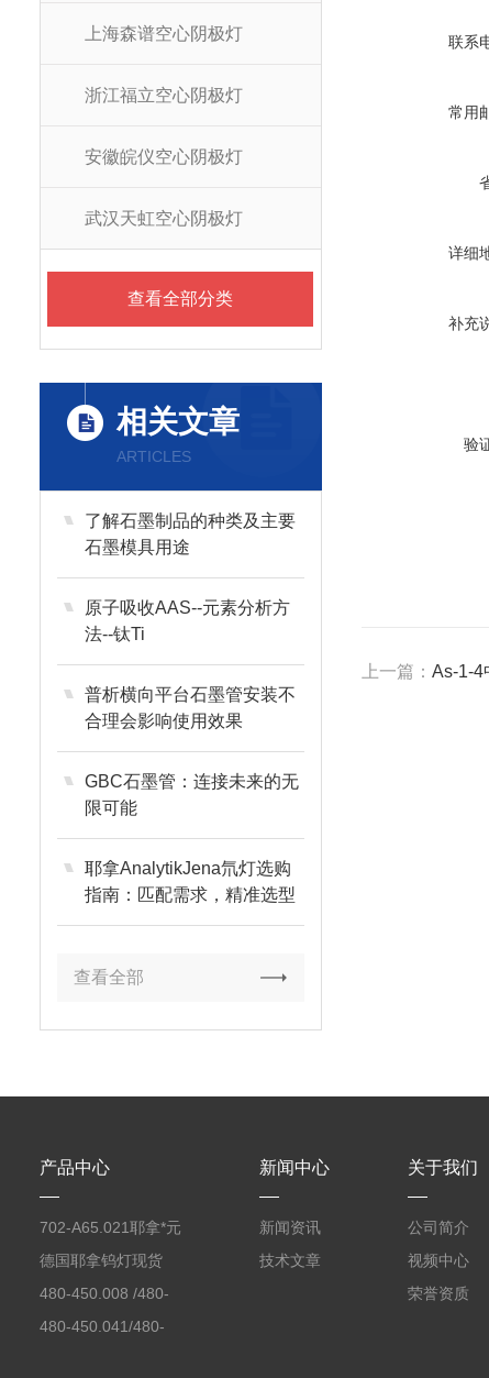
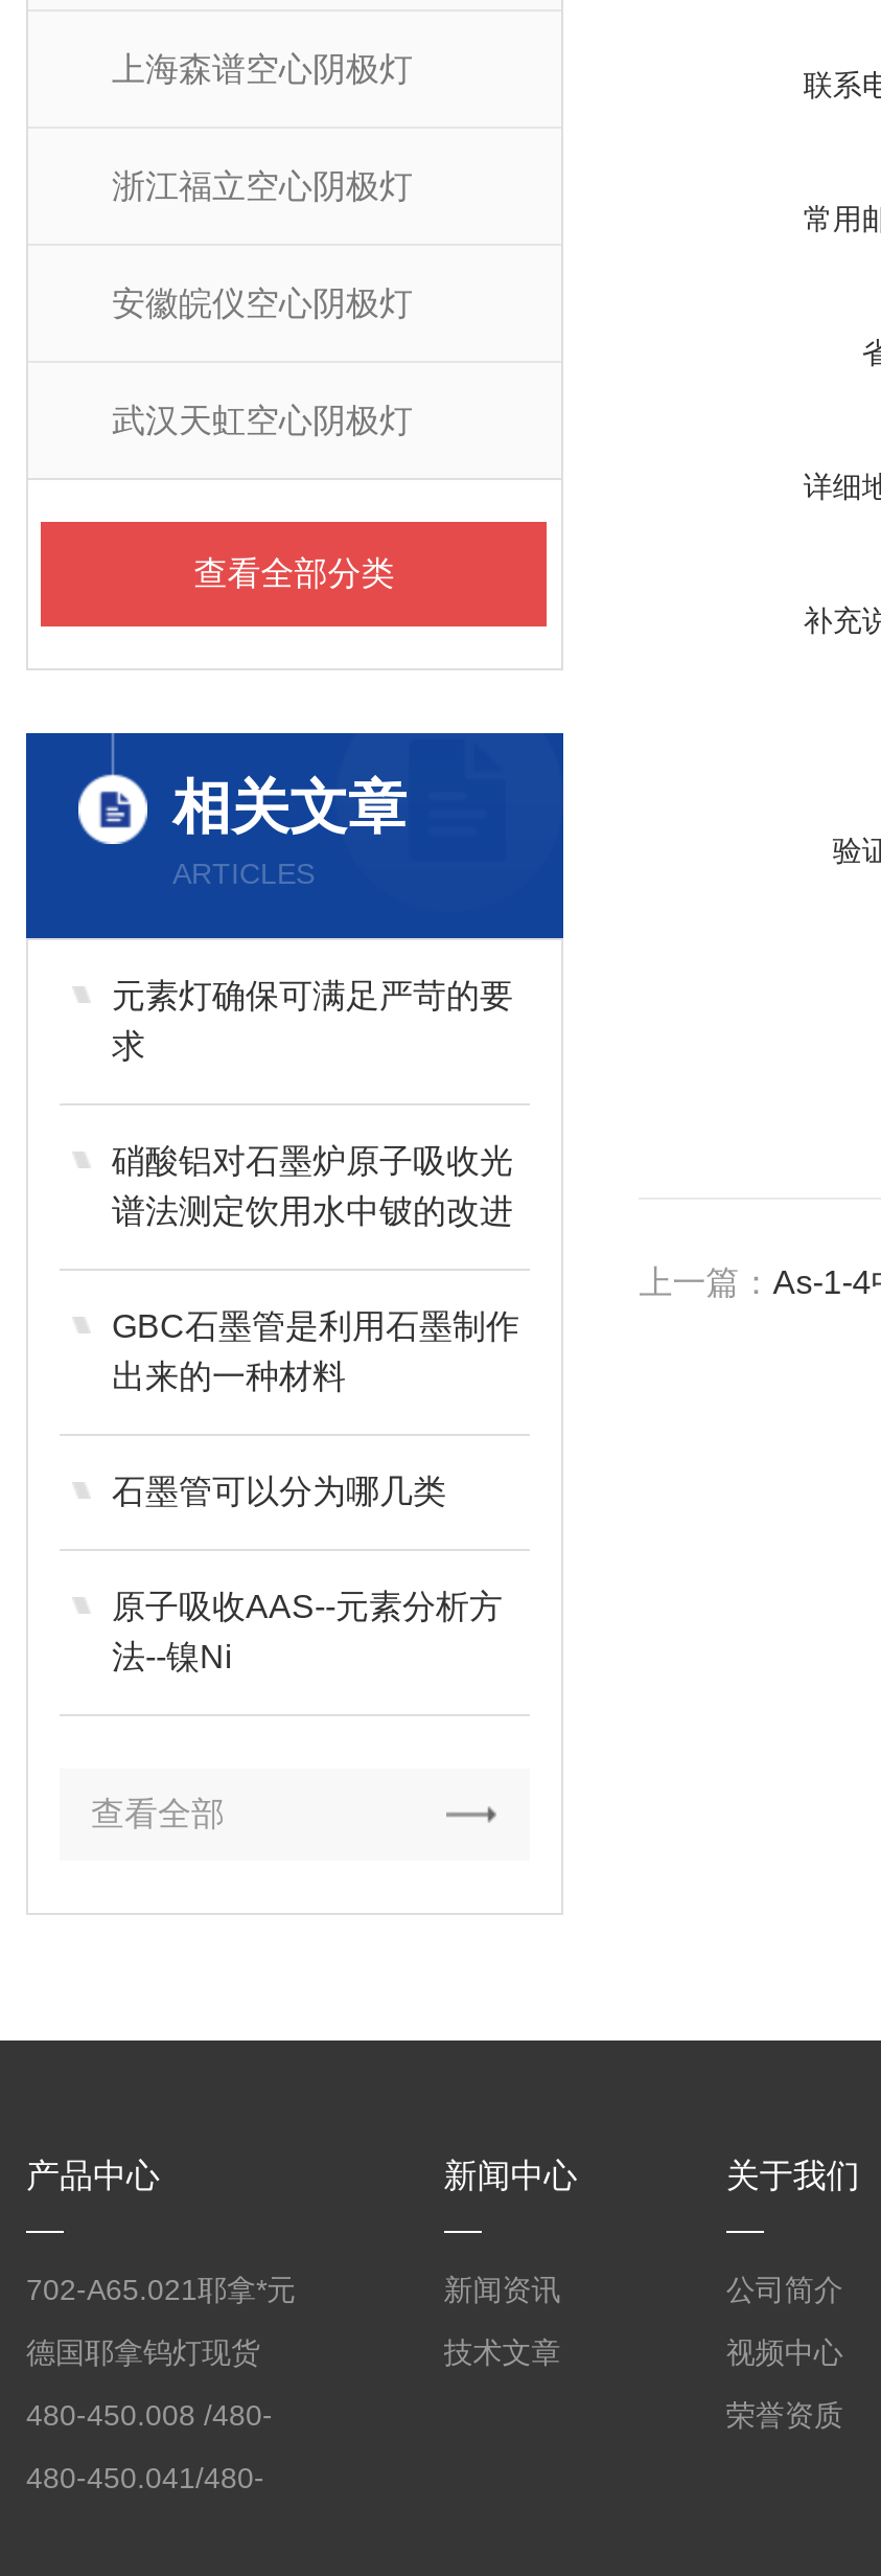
- 了解石墨制品的种类及主要
- 石墨模具用途
+ 元素灯确保可满足严苛的要
+ 求
+ 硝酸铝对石墨炉原子吸收光
+ 谱法测定饮用水中铍的改进
+ GBC石墨管是利用石墨制作
+ 出来的一种材料
+ 石墨管可以分为哪几类

moved down: 原子吸收AAS--元素分析方

- 法--钛Ti
- 普析横向平台石墨管安装不
- 合理会影响使用效果
- GBC石墨管：连接未来的无
- 限可能
- 耶拿AnalytikJena氘灯选购
- 指南：匹配需求，精准选型
+ 法--镍Ni
